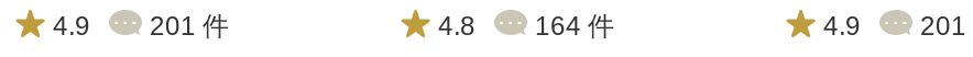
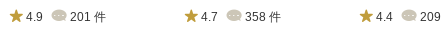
- 4.8
- 164 件
+ 4.7
+ 358 件

- 4.9
- 201
+ 4.4
+ 209
